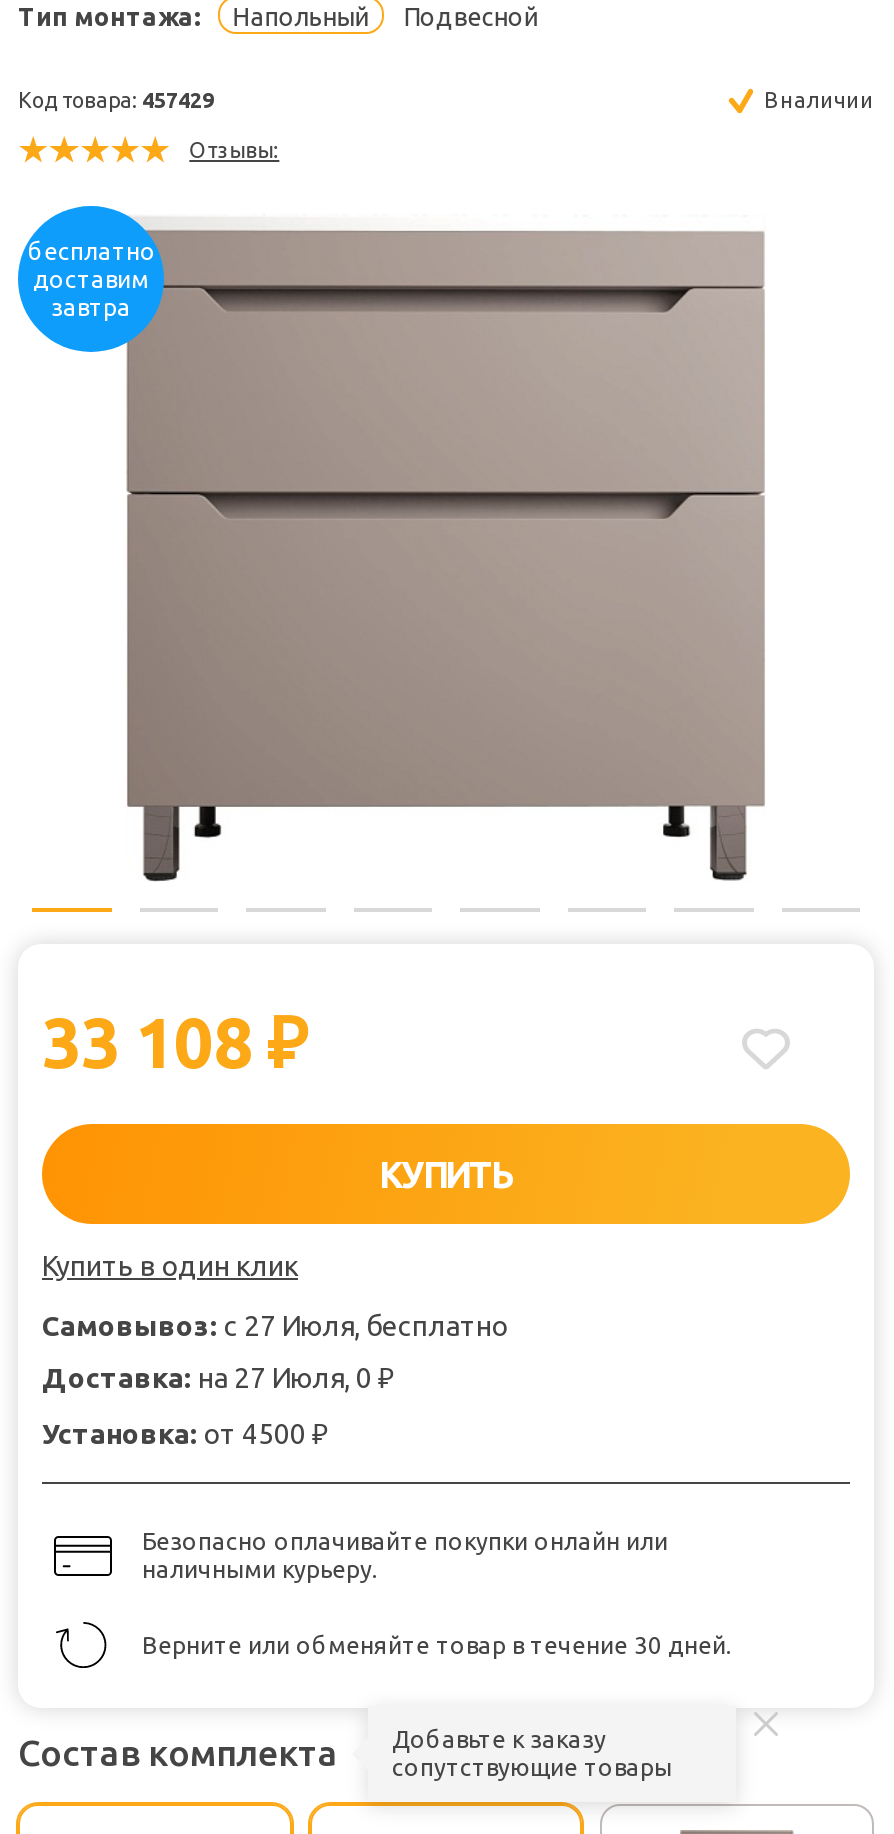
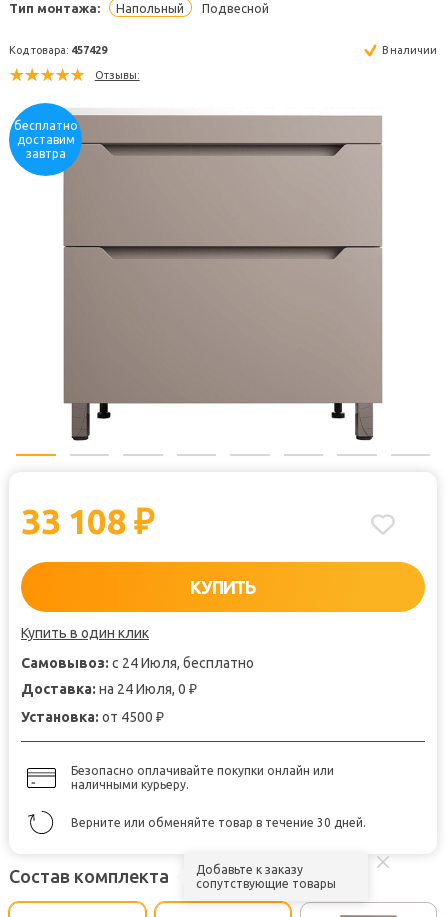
- Самовывоз: с 27 Июля, бесплатно
+ Самовывоз: с 24 Июля, бесплатно

- Доставка: на 27 Июля, 0 ₽
+ Доставка: на 24 Июля, 0 ₽
